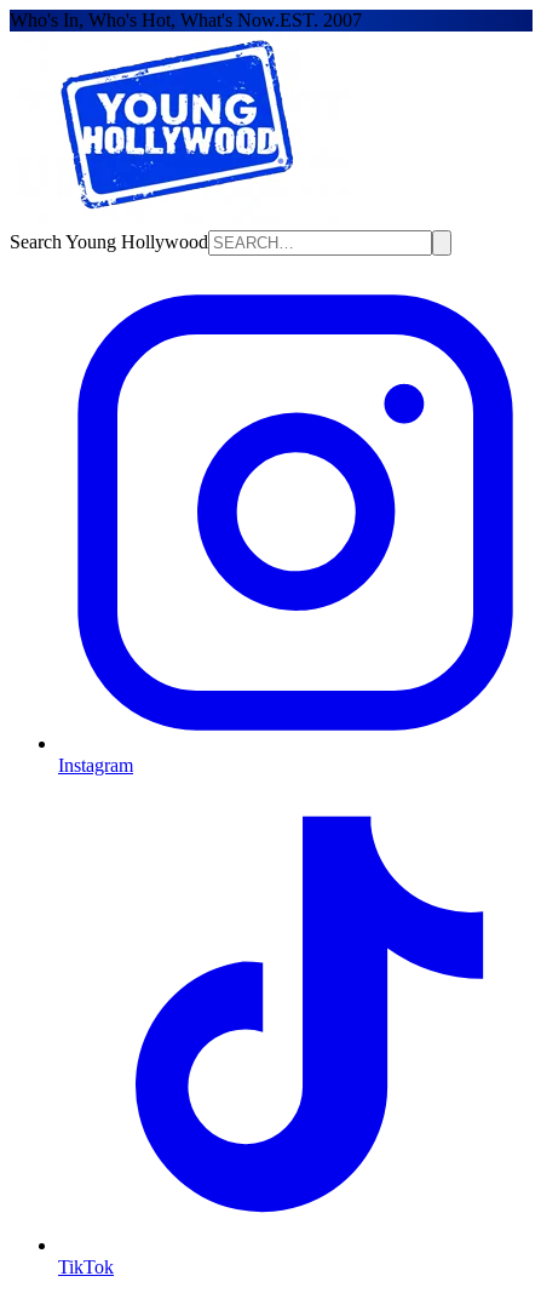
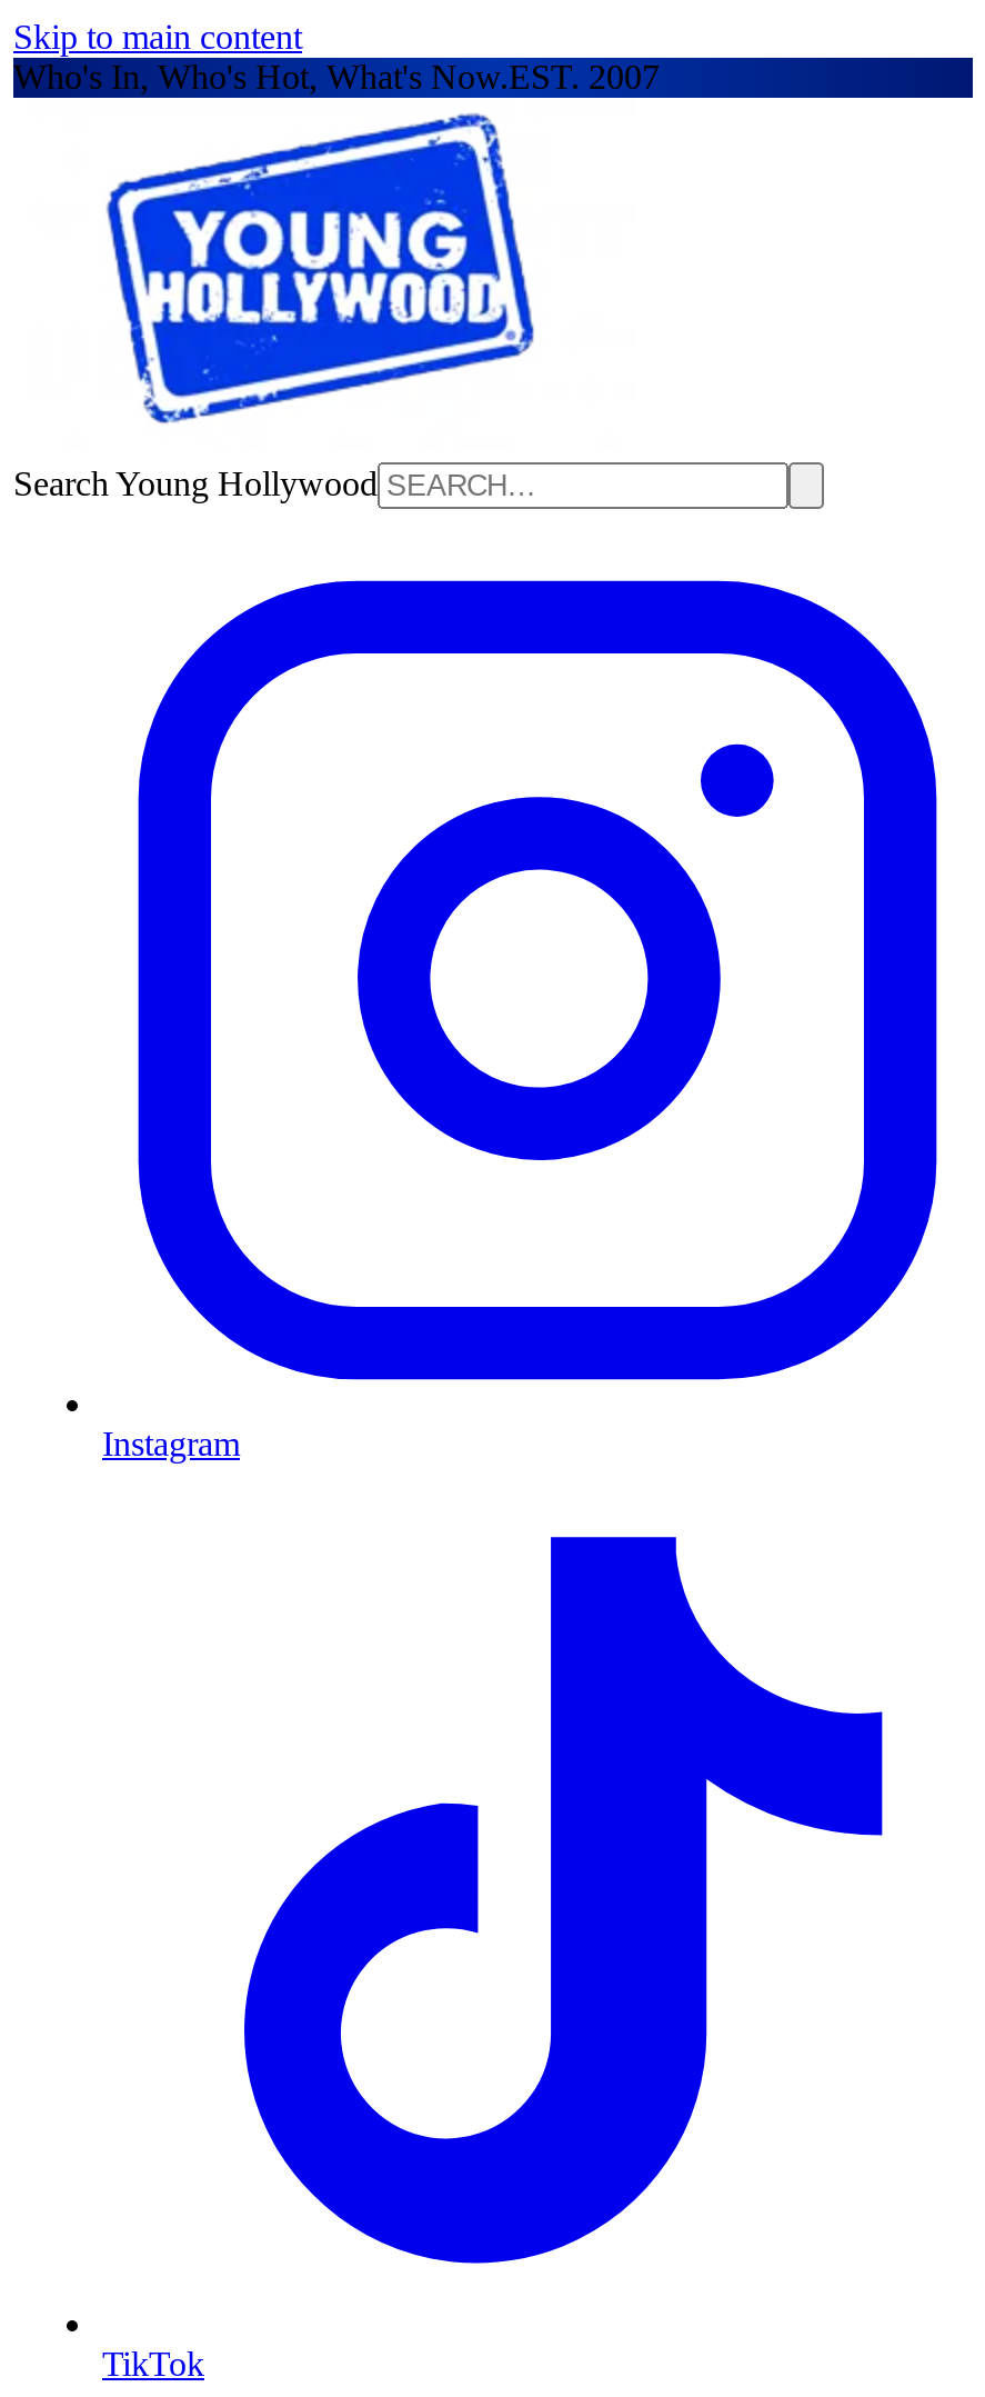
+ Skip to main content
